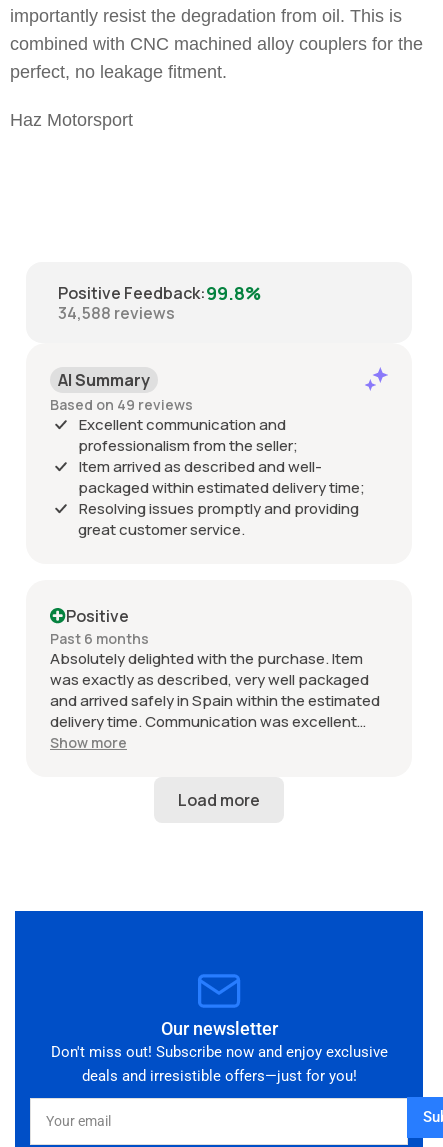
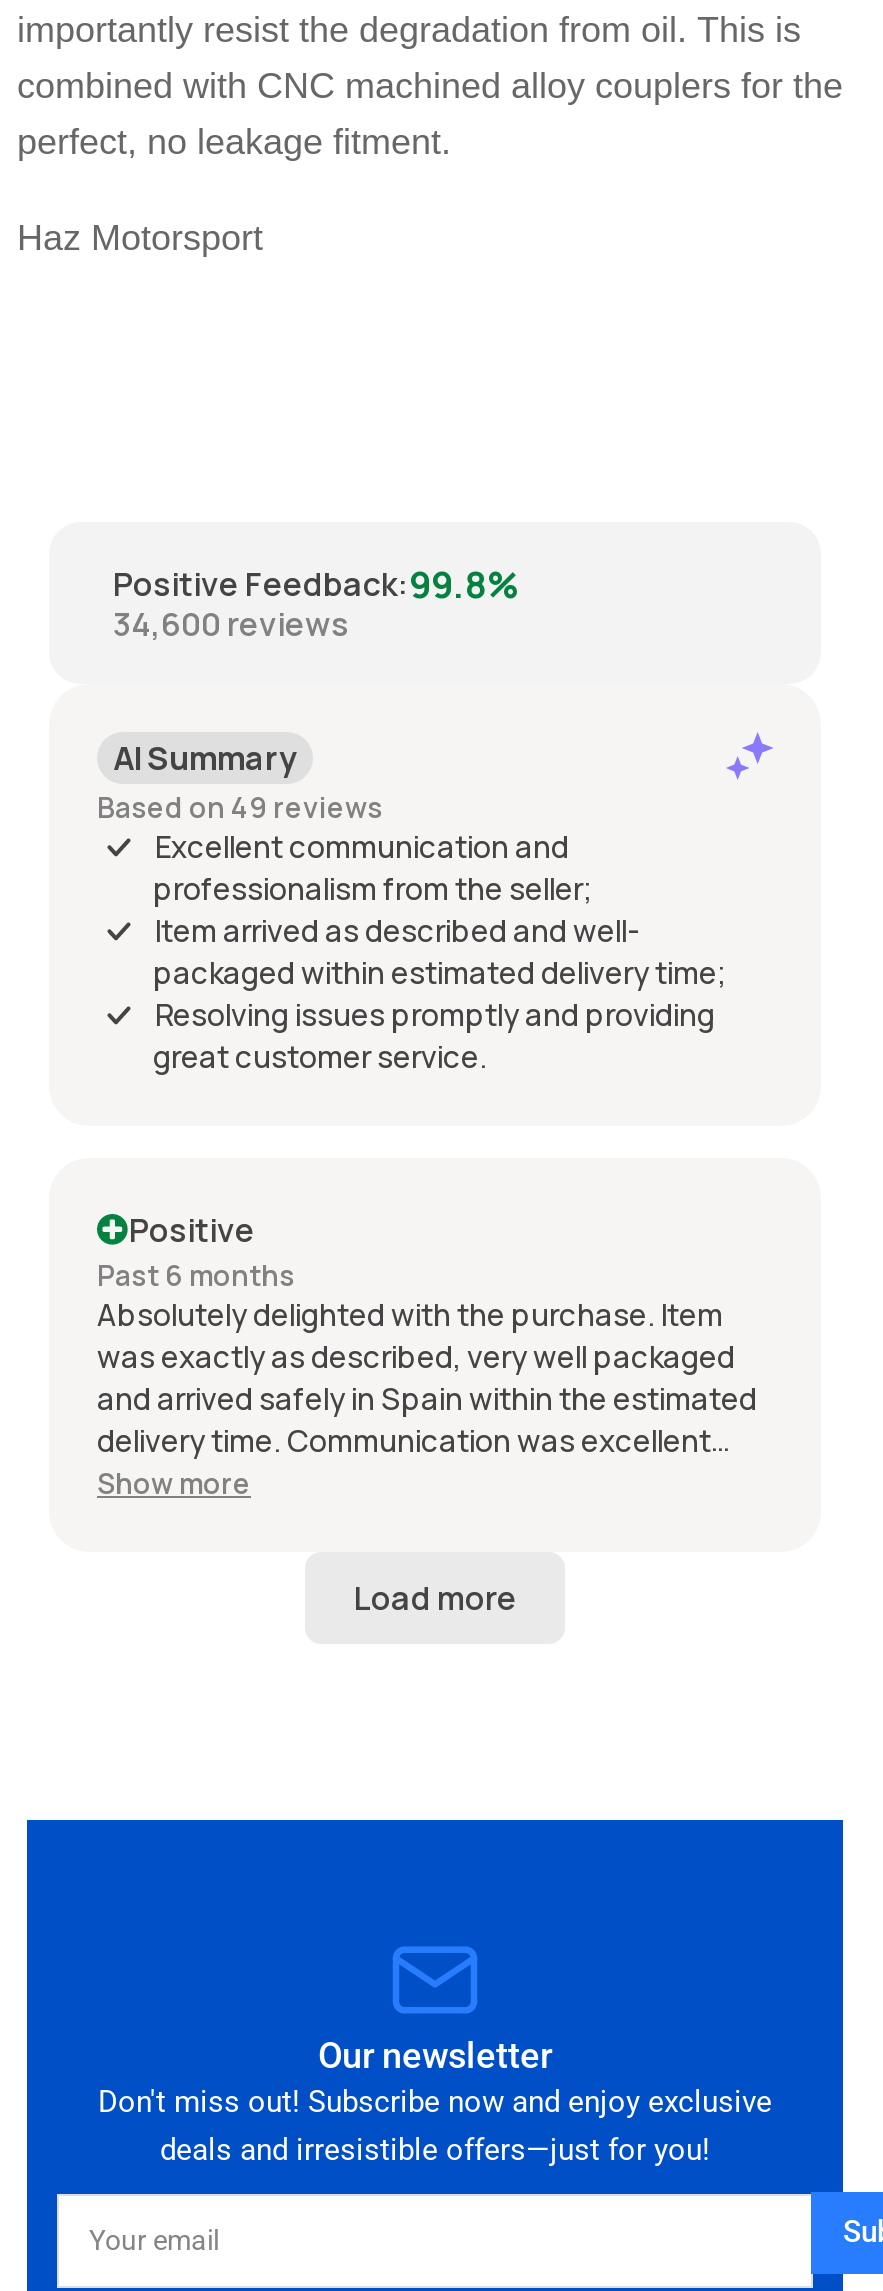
- 34,588 reviews
+ 34,600 reviews
